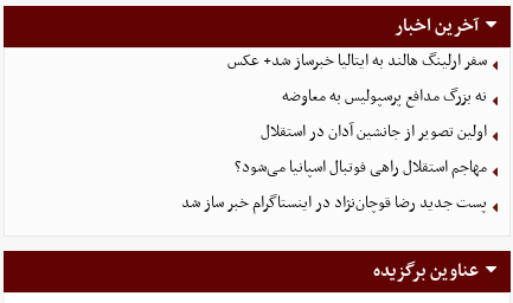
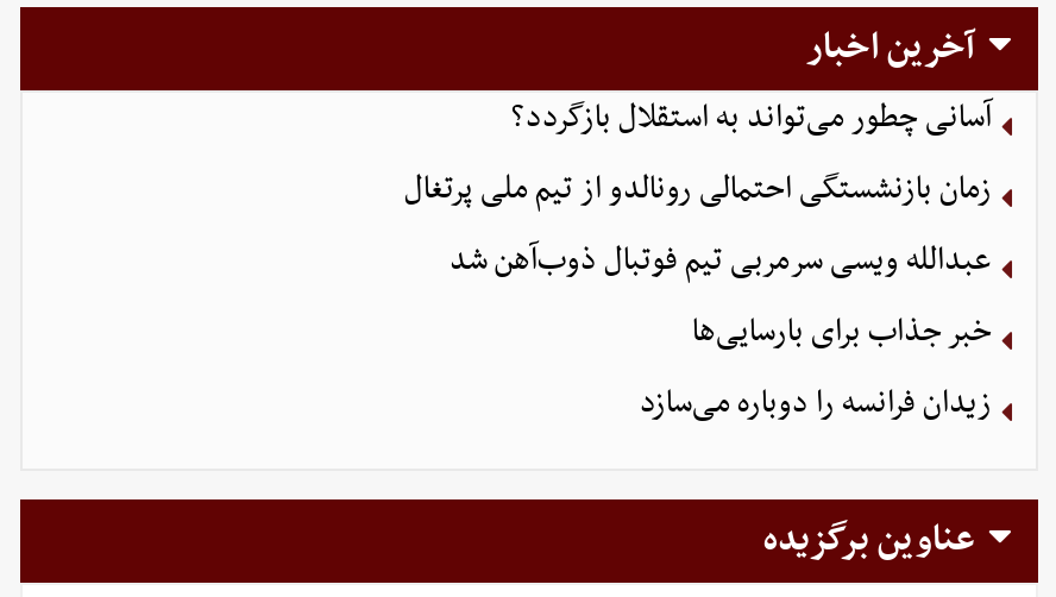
- سفر ارلینگ هالند به ایتالیا خبرساز شد+ عکس
- نه بزرگ مدافع پرسپولیس به معاوضه
- اولین تصویر از جانشین آدان در استقلال
- مهاجم استقلال راهی فوتبال اسپانیا می‌شود؟
- پست جدید رضا قوچان‌نژاد در اینستاگرام خبر ساز شد
+ آسانی چطور می‌تواند به استقلال بازگردد؟
+ زمان بازنشستگی احتمالی رونالدو از تیم ملی پرتغال
+ عبدالله ویسی سرمربی تیم فوتبال ذوب‌آهن شد
+ خبر جذاب برای بارسایی‌ها
+ زیدان فرانسه را دوباره می‌سازد
